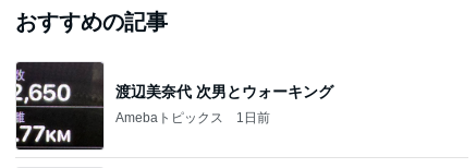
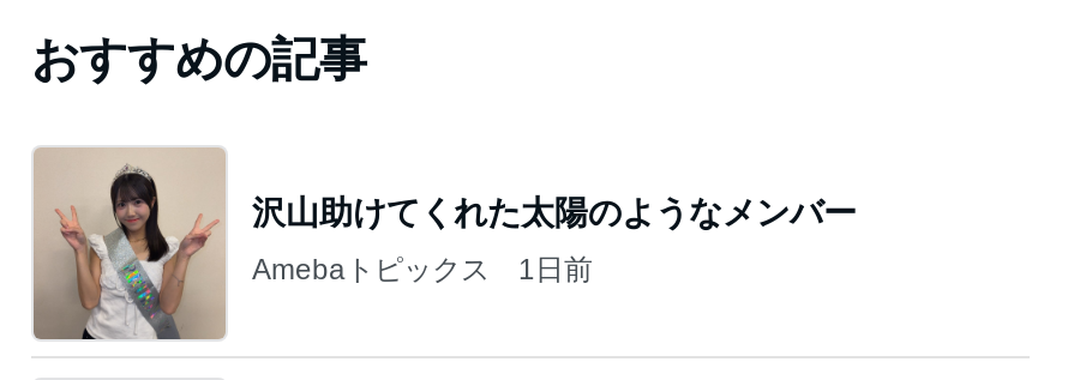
- [image]
- 渡辺美奈代 次男とウォーキング
+ [image]
+ 沢山助けてくれた太陽のようなメンバー
